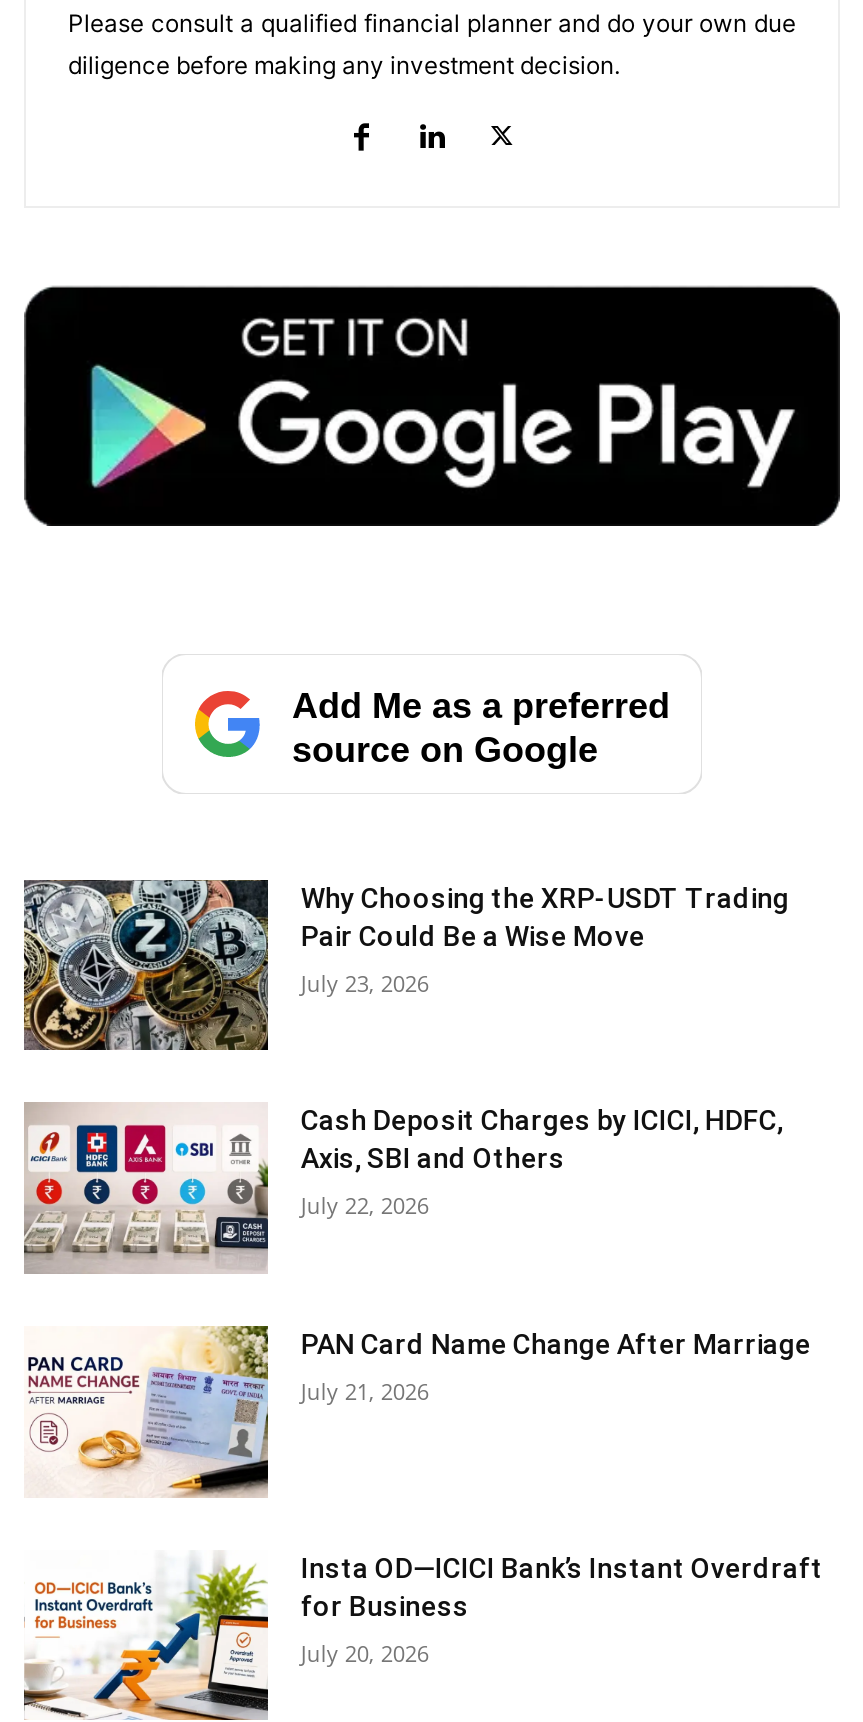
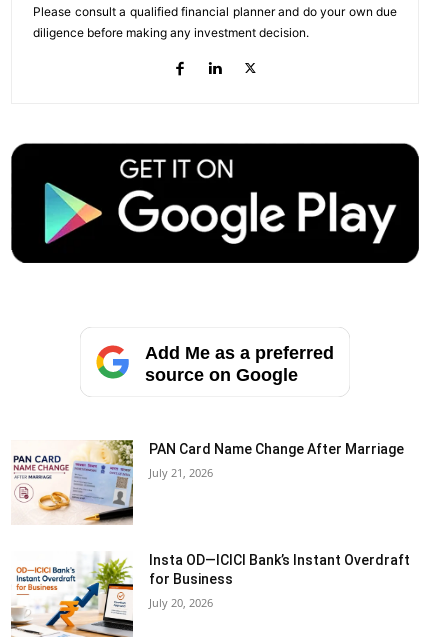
- [image]
- Why Choosing the XRP-USDT Trading
- Pair Could Be a Wise Move
- July 23, 2026

- [image]
- Cash Deposit Charges by ICICI, HDFC,
- Axis, SBI and Others
- July 22, 2026
